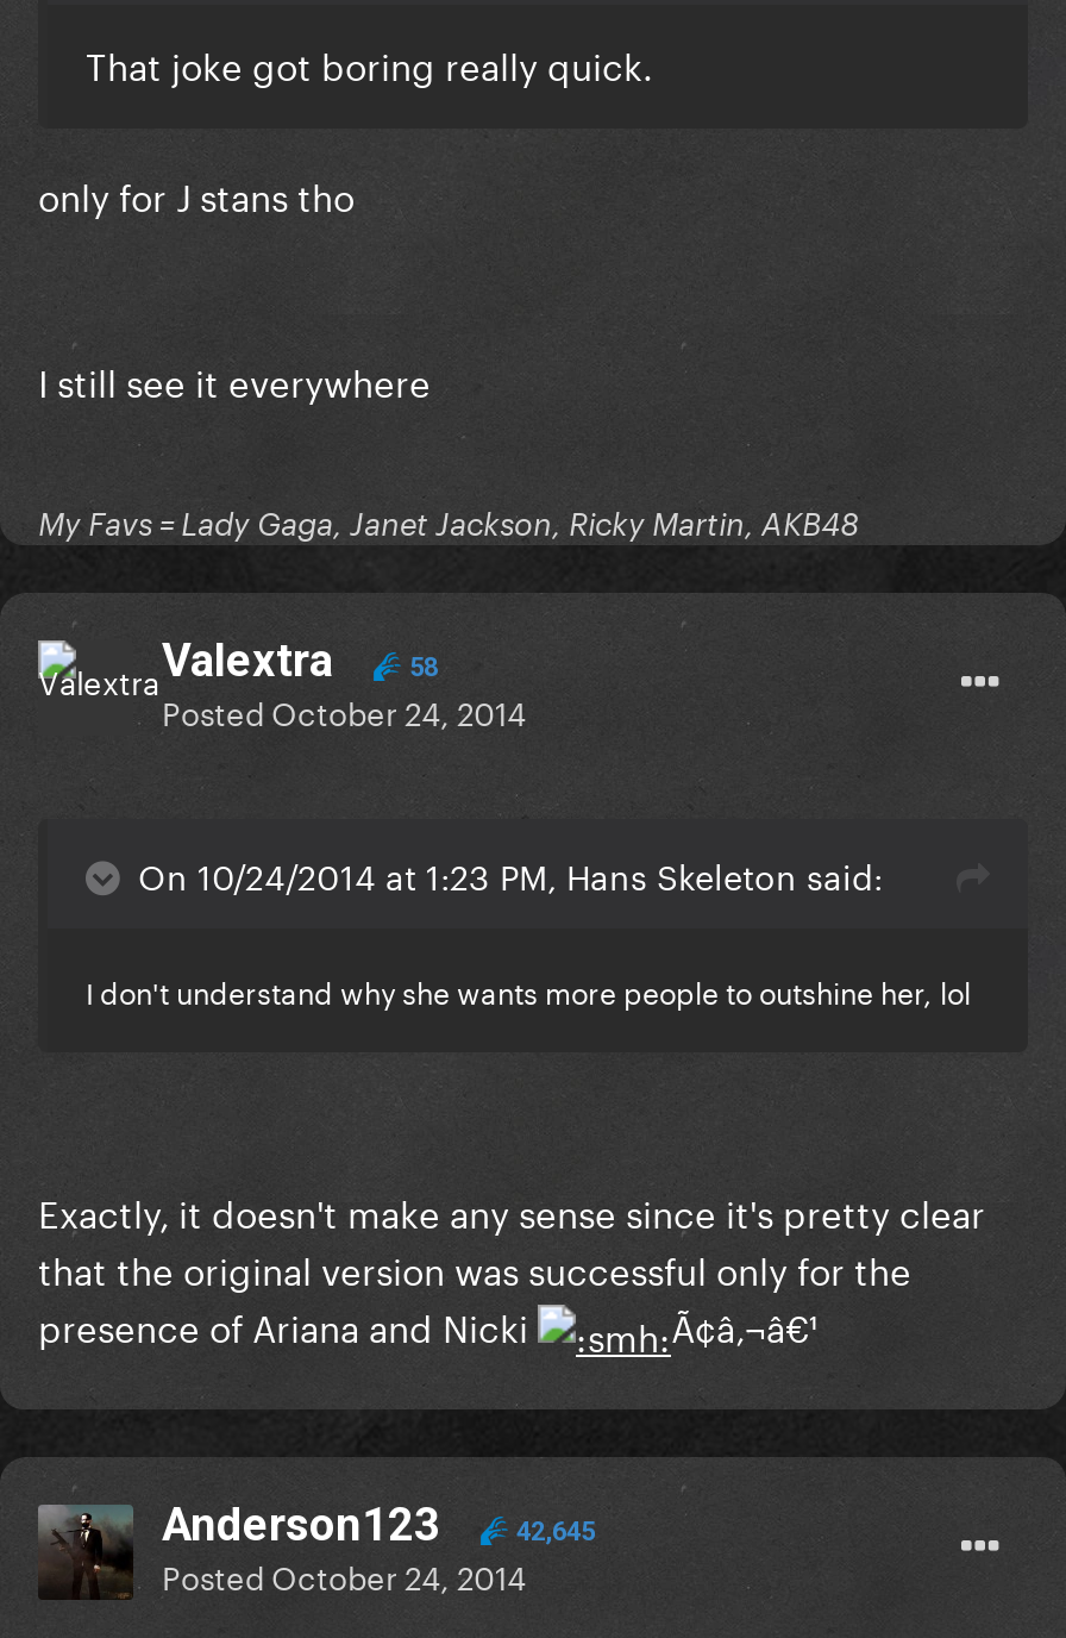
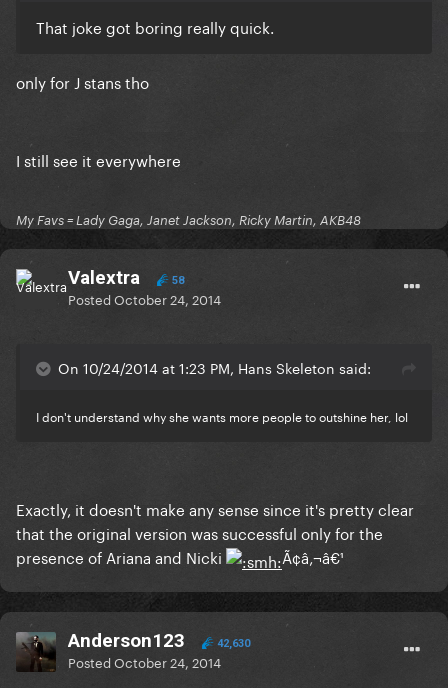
- 42,645
+ 42,630
